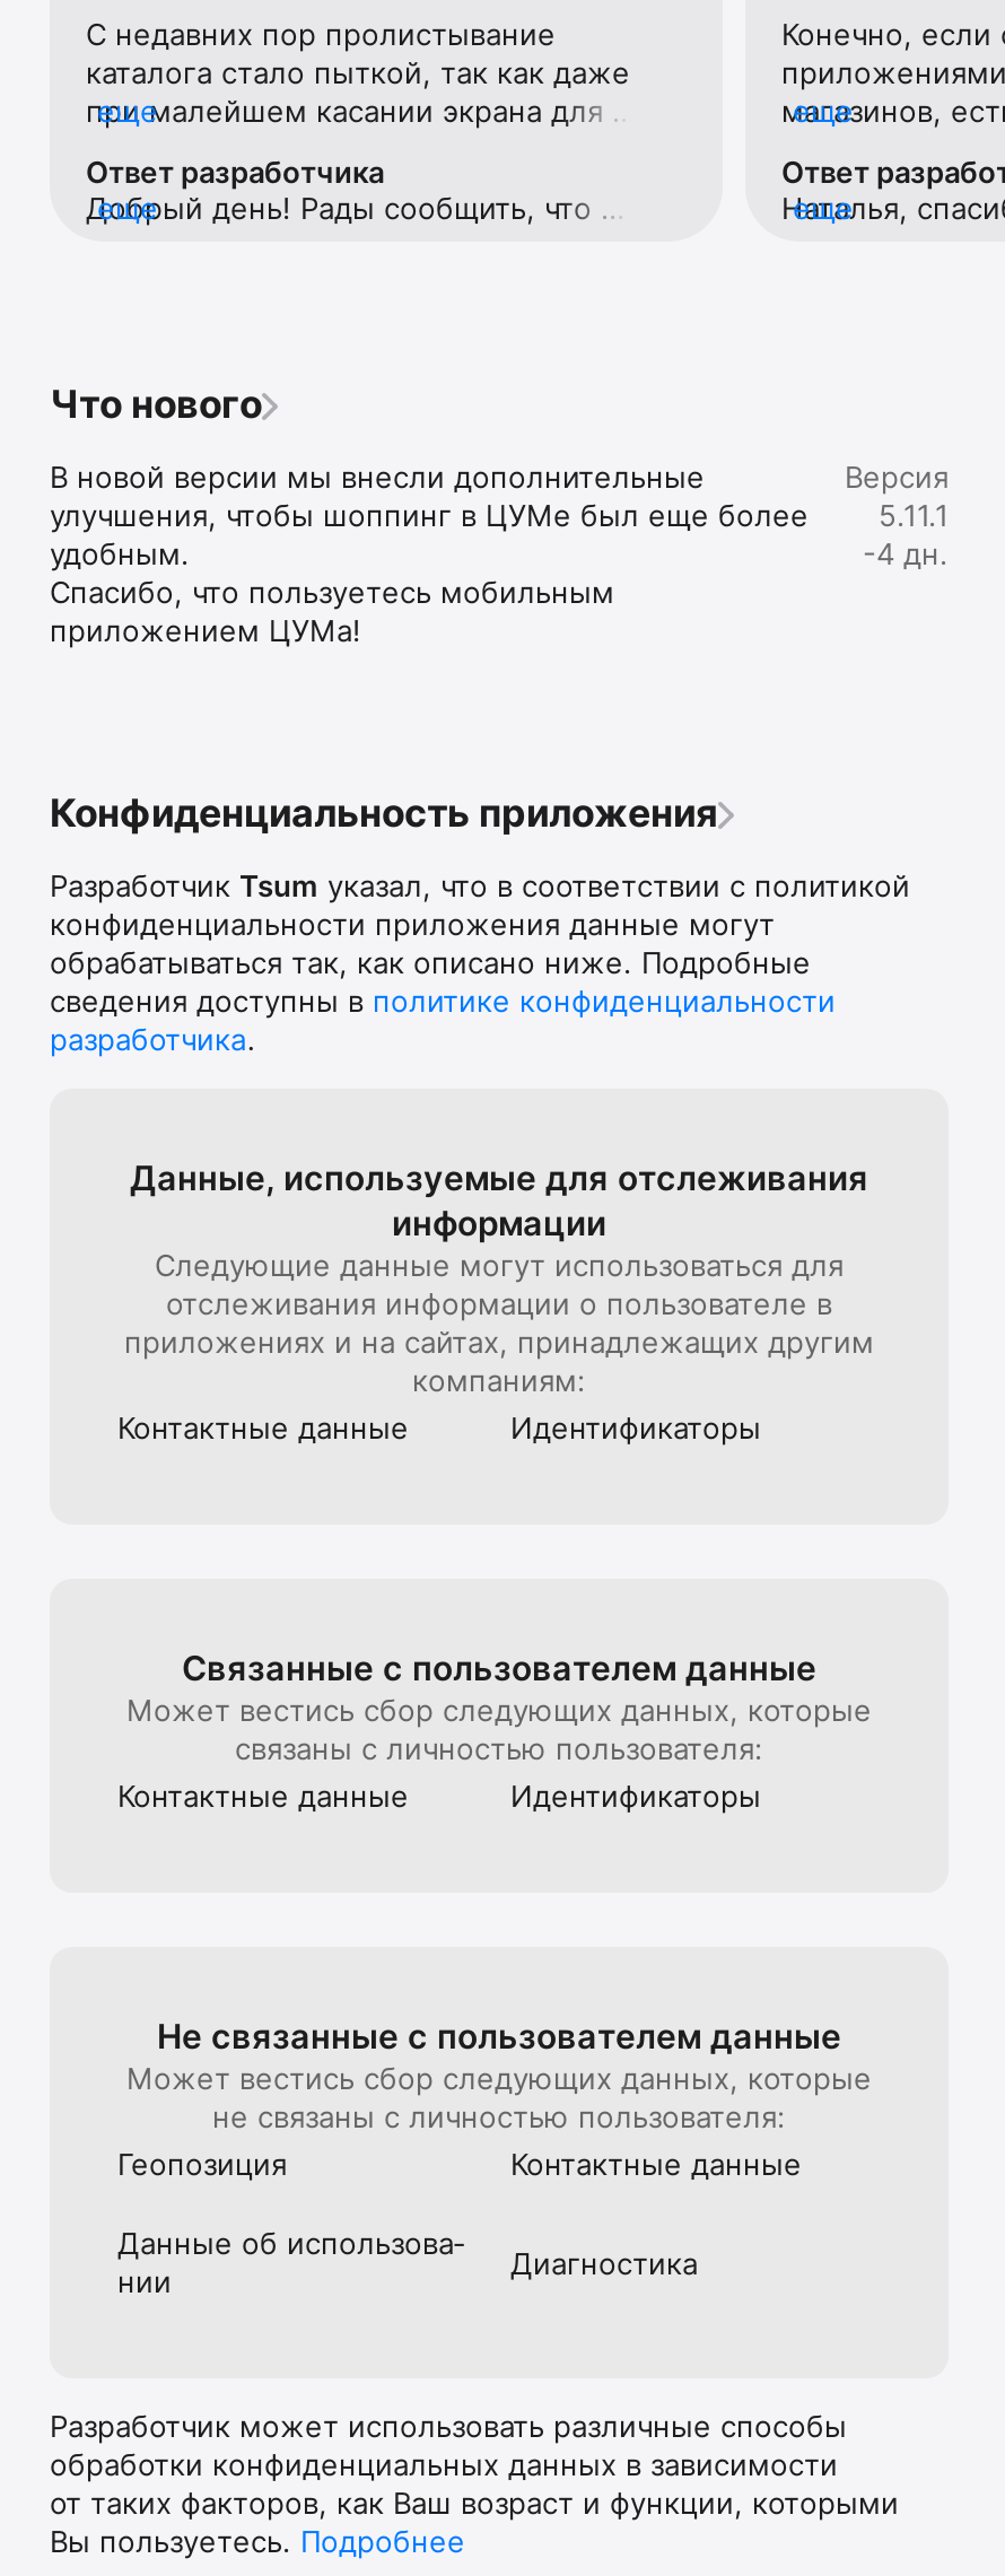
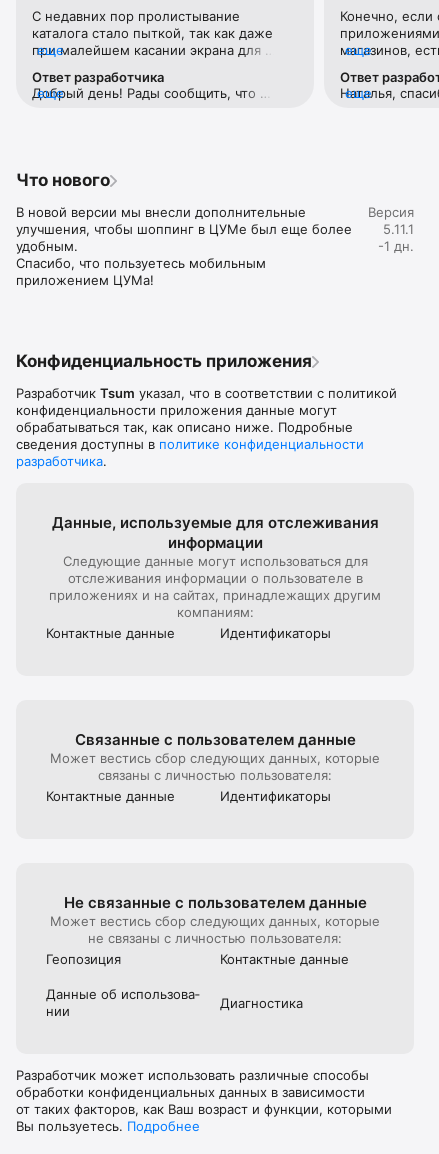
- -4 дн.
+ -1 дн.
